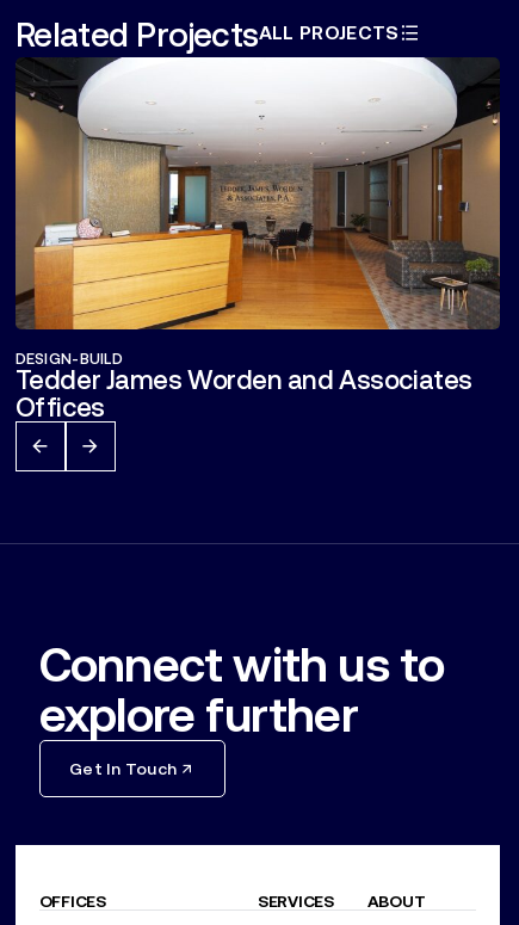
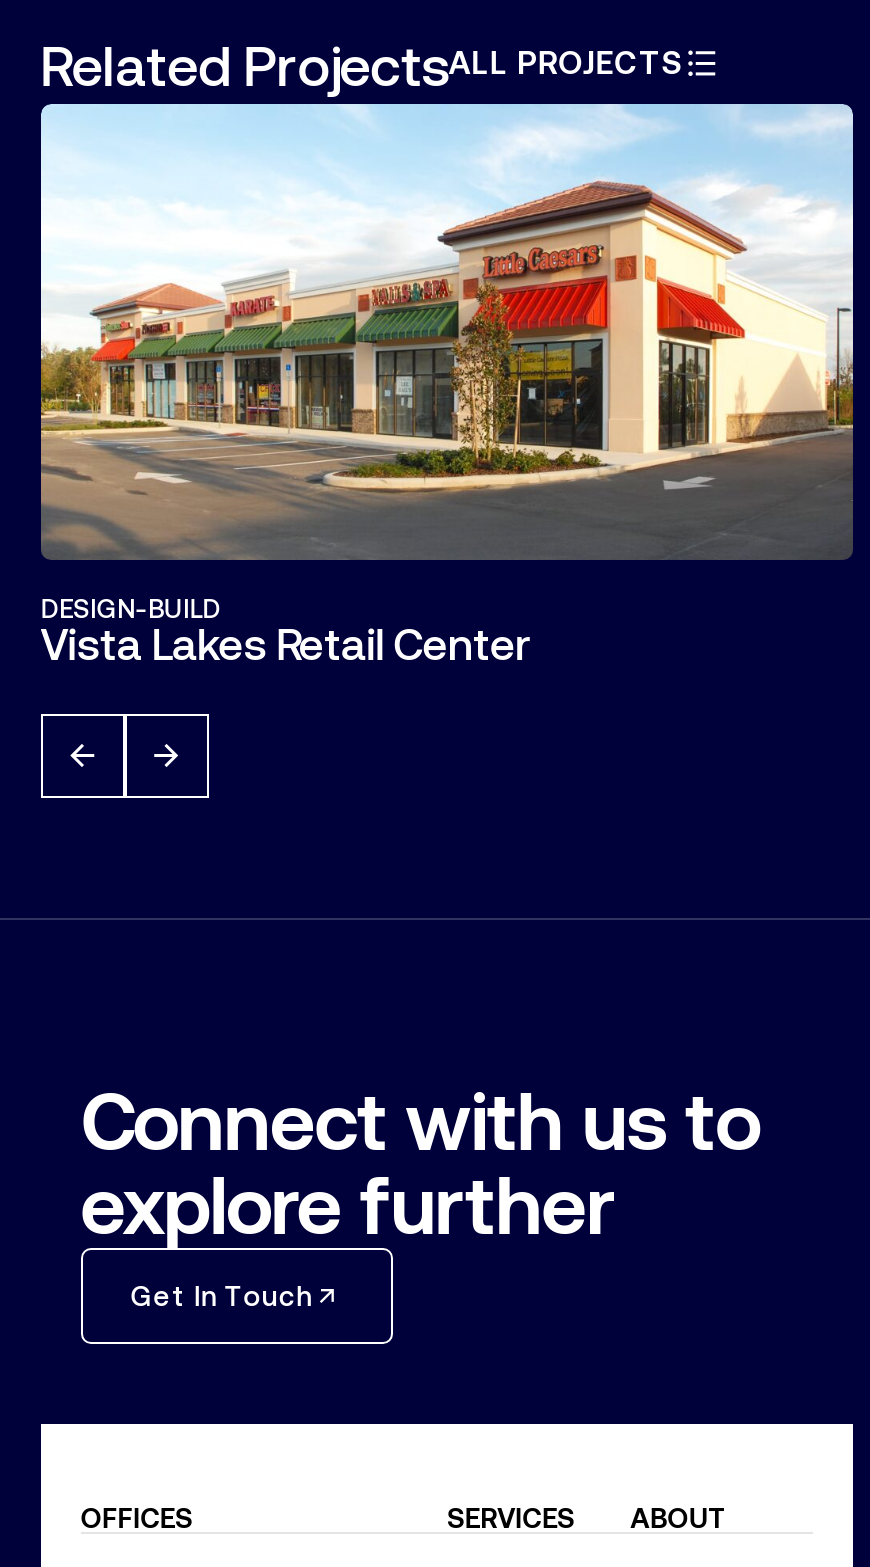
- [image]
- Tedder James Worden and Associates
- Offices
+ [image]
+ Vista Lakes Retail Center
